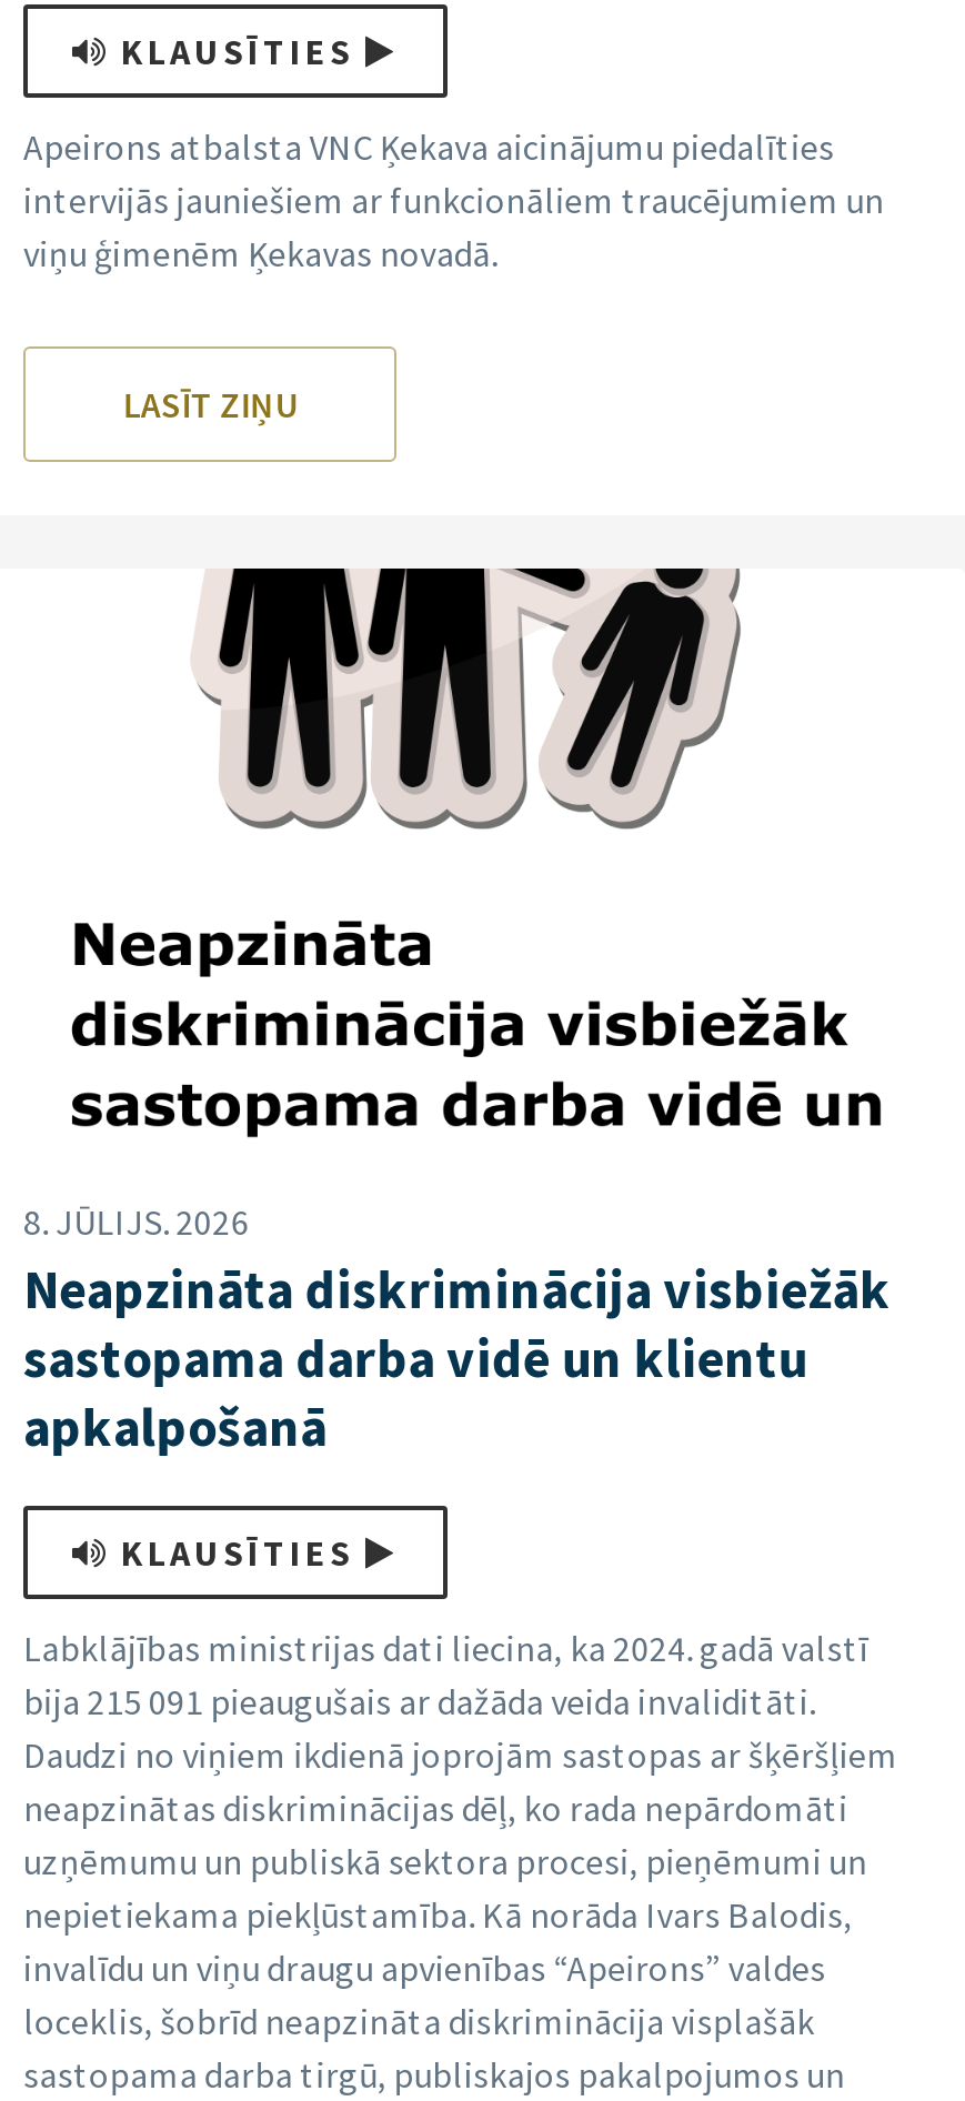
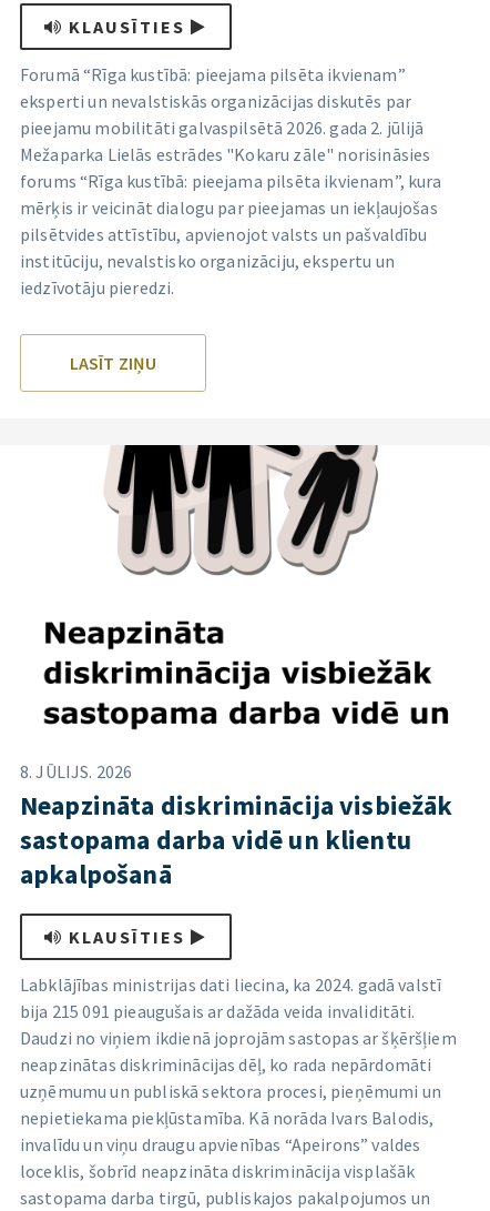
- Apeirons atbalsta VNC Ķekava aicinājumu piedalīties
- intervijās jauniešiem ar funkcionāliem traucējumiem un
- viņu ģimenēm Ķekavas novadā.
+ Forumā “Rīga kustībā: pieejama pilsēta ikvienam”
+ eksperti un nevalstiskās organizācijas diskutēs par
+ pieejamu mobilitāti galvaspilsētā 2026. gada 2. jūlijā
+ Mežaparka Lielās estrādes "Kokaru zāle" norisināsies
+ forums “Rīga kustībā: pieejama pilsēta ikvienam”, kura
+ mērķis ir veicināt dialogu par pieejamas un iekļaujošas
+ pilsētvides attīstību, apvienojot valsts un pašvaldību
+ institūciju, nevalstisko organizāciju, ekspertu un
+ iedzīvotāju pieredzi.
